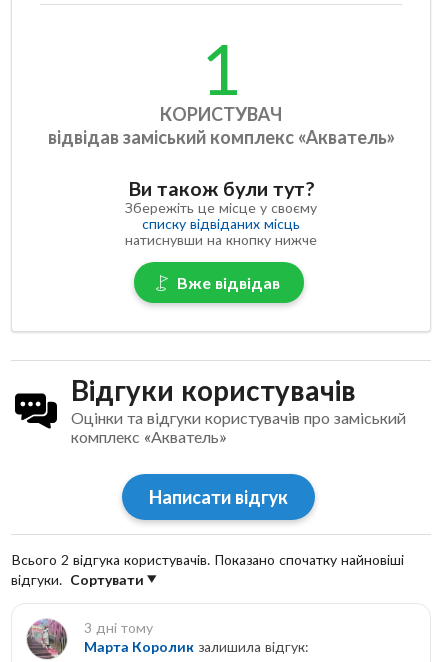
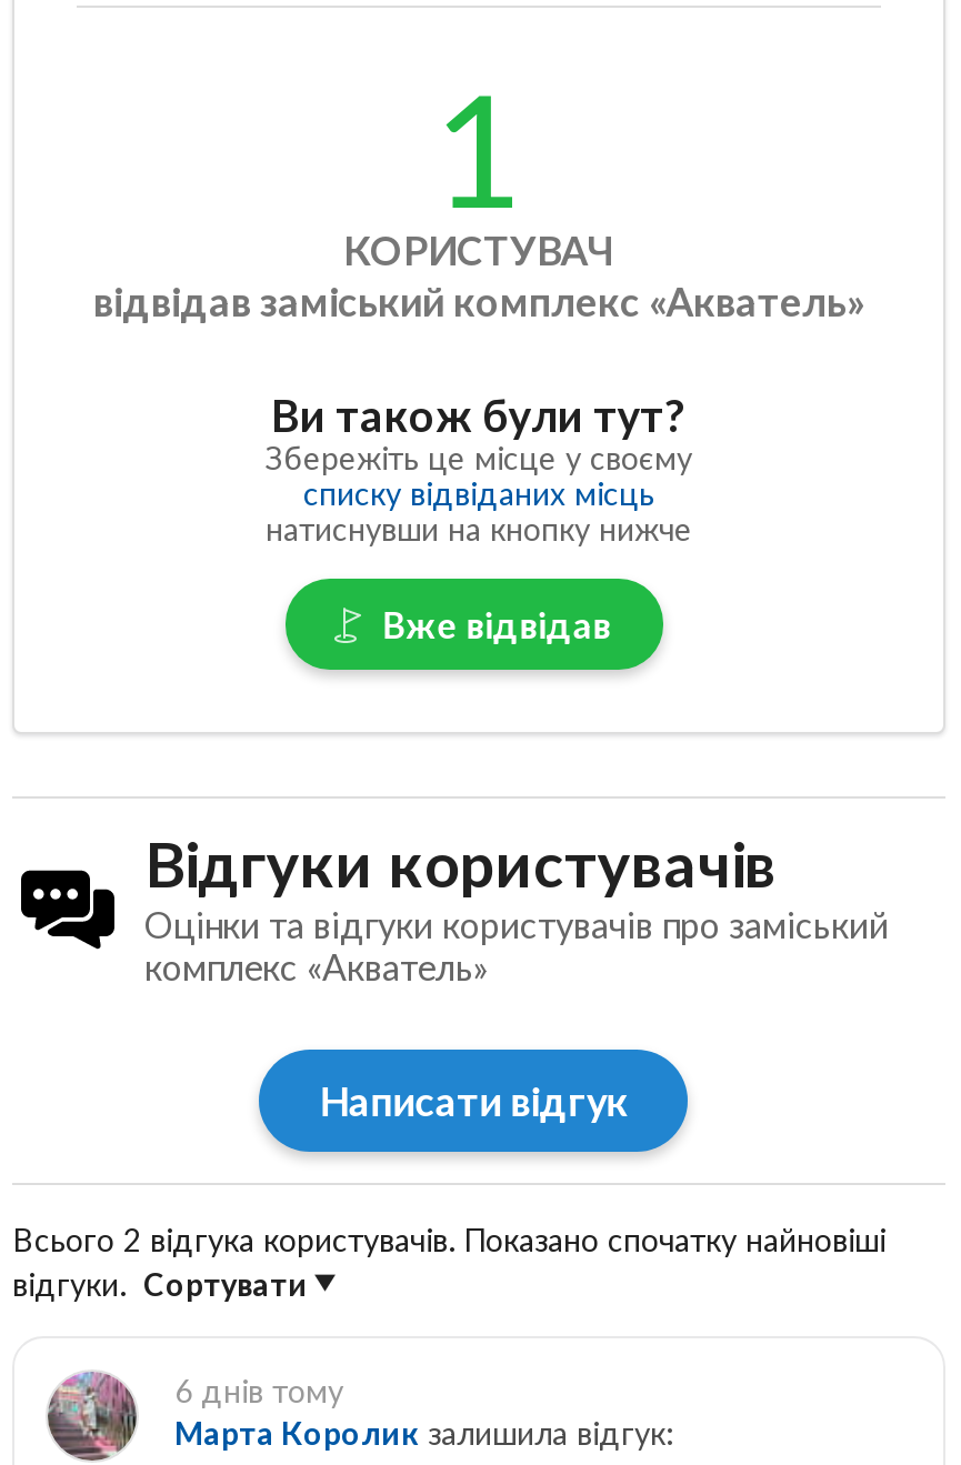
- 3 дні тому
+ 6 днів тому
